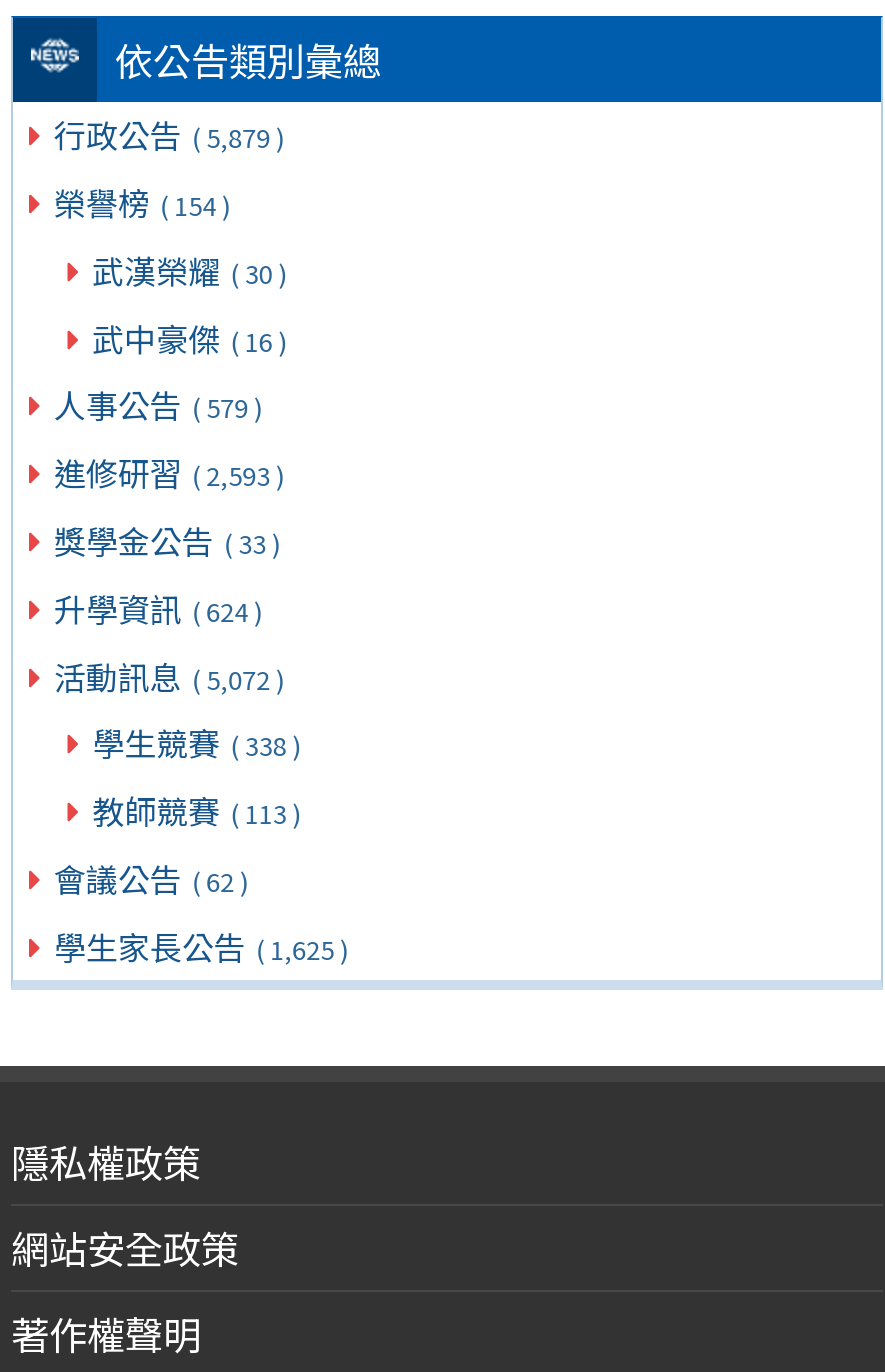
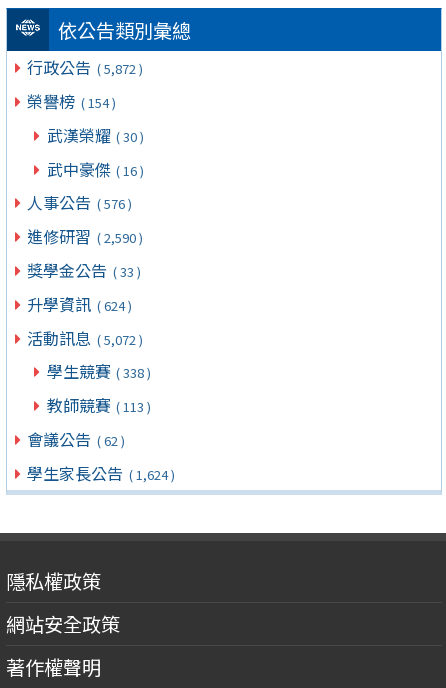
- 行政公告 ( 5,879 )
+ 行政公告 ( 5,872 )

- 人事公告 ( 579 )
+ 人事公告 ( 576 )

- 進修研習 ( 2,593 )
+ 進修研習 ( 2,590 )

- 學生家長公告 ( 1,625 )
+ 學生家長公告 ( 1,624 )
